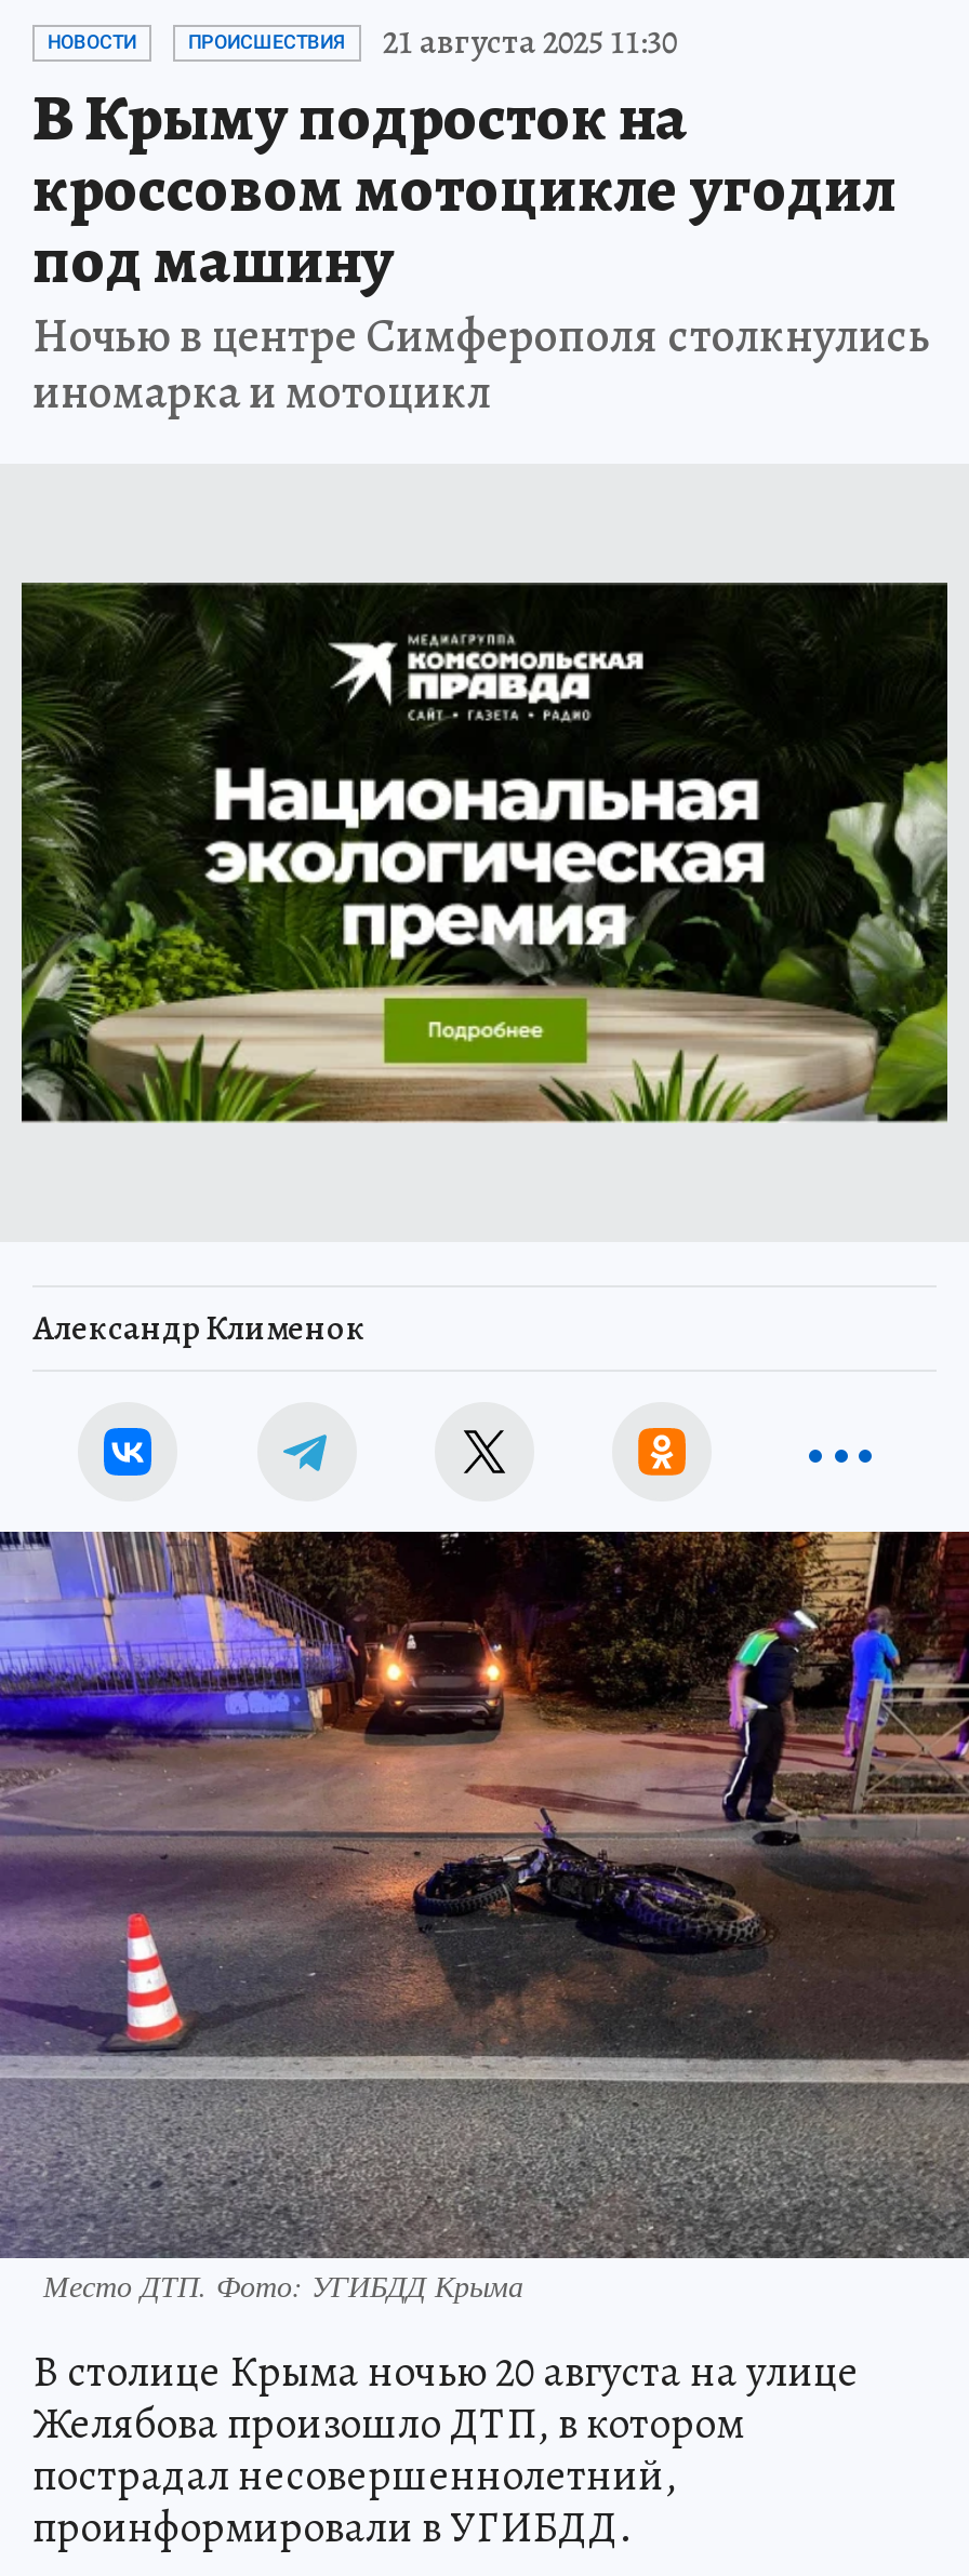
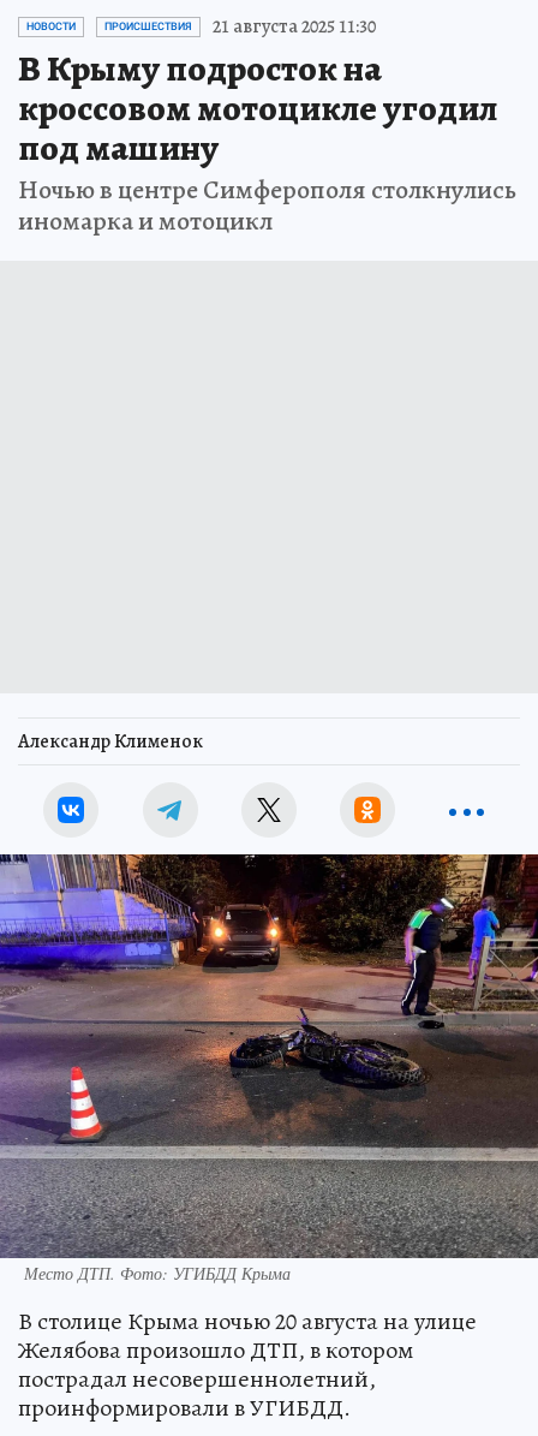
- [image]
